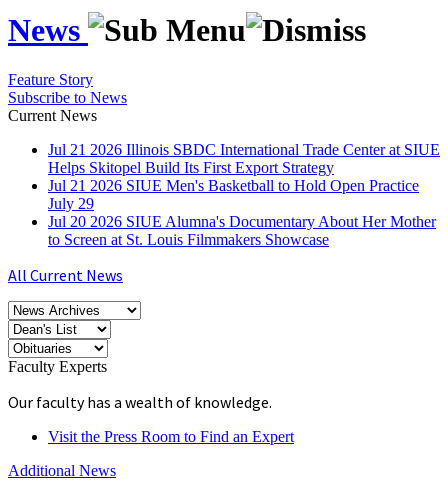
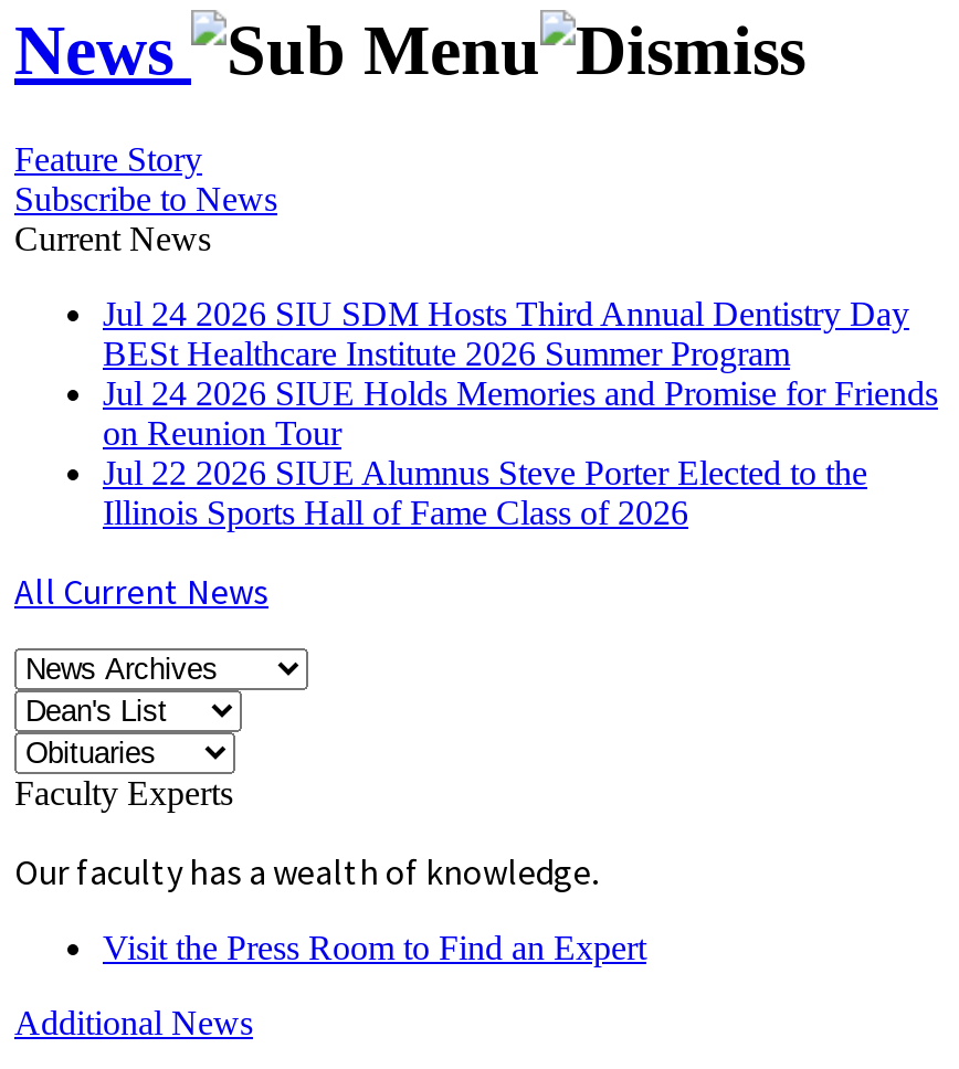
- Jul 21 2026 Illinois SBDC International Trade Center at SIUE
- Helps Skitopel Build Its First Export Strategy
- Jul 21 2026 SIUE Men's Basketball to Hold Open Practice
- July 29
- Jul 20 2026 SIUE Alumna's Documentary About Her Mother
- to Screen at St. Louis Filmmakers Showcase
+ Jul 24 2026 SIU SDM Hosts Third Annual Dentistry Day
+ BESt Healthcare Institute 2026 Summer Program
+ Jul 24 2026 SIUE Holds Memories and Promise for Friends
+ on Reunion Tour
+ Jul 22 2026 SIUE Alumnus Steve Porter Elected to the
+ Illinois Sports Hall of Fame Class of 2026
